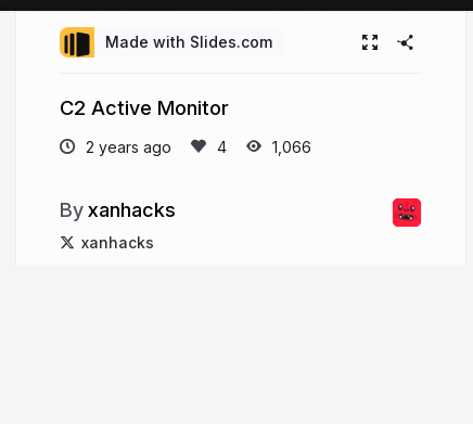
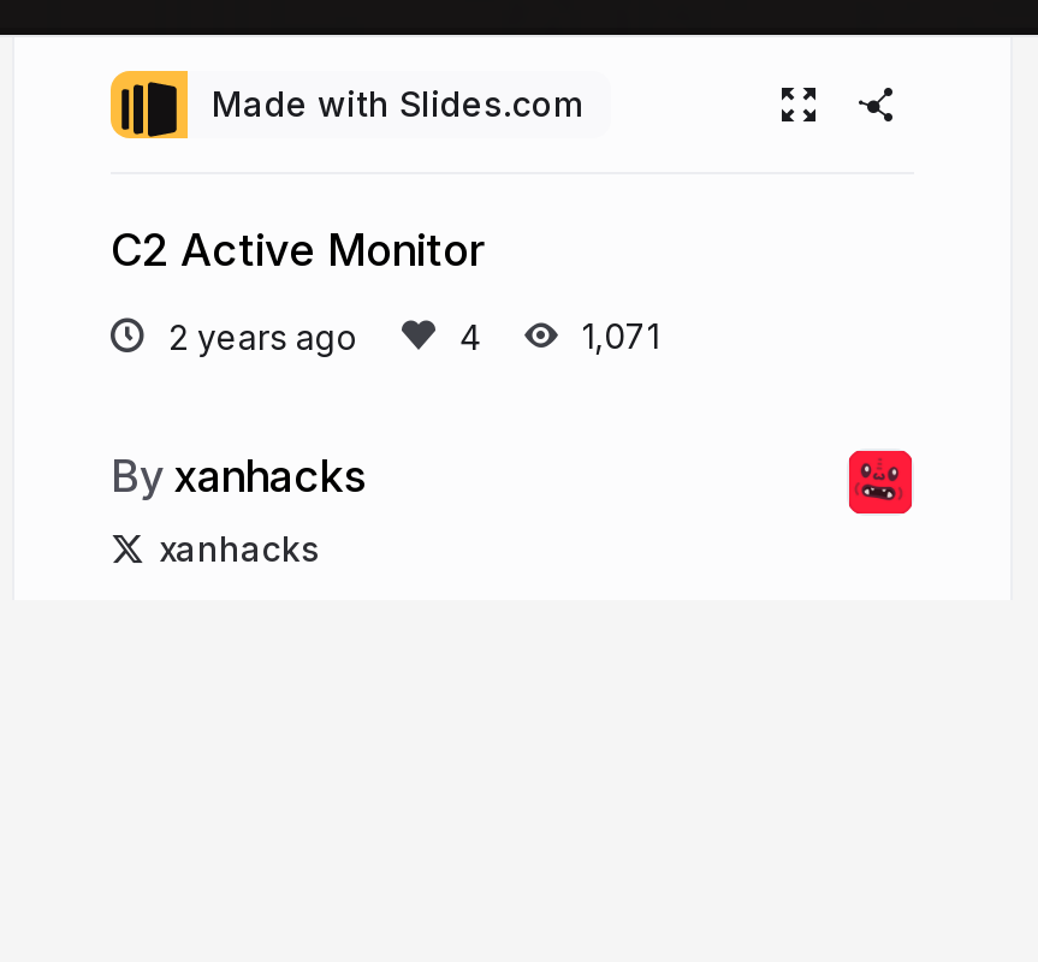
- 1,066
+ 1,071
